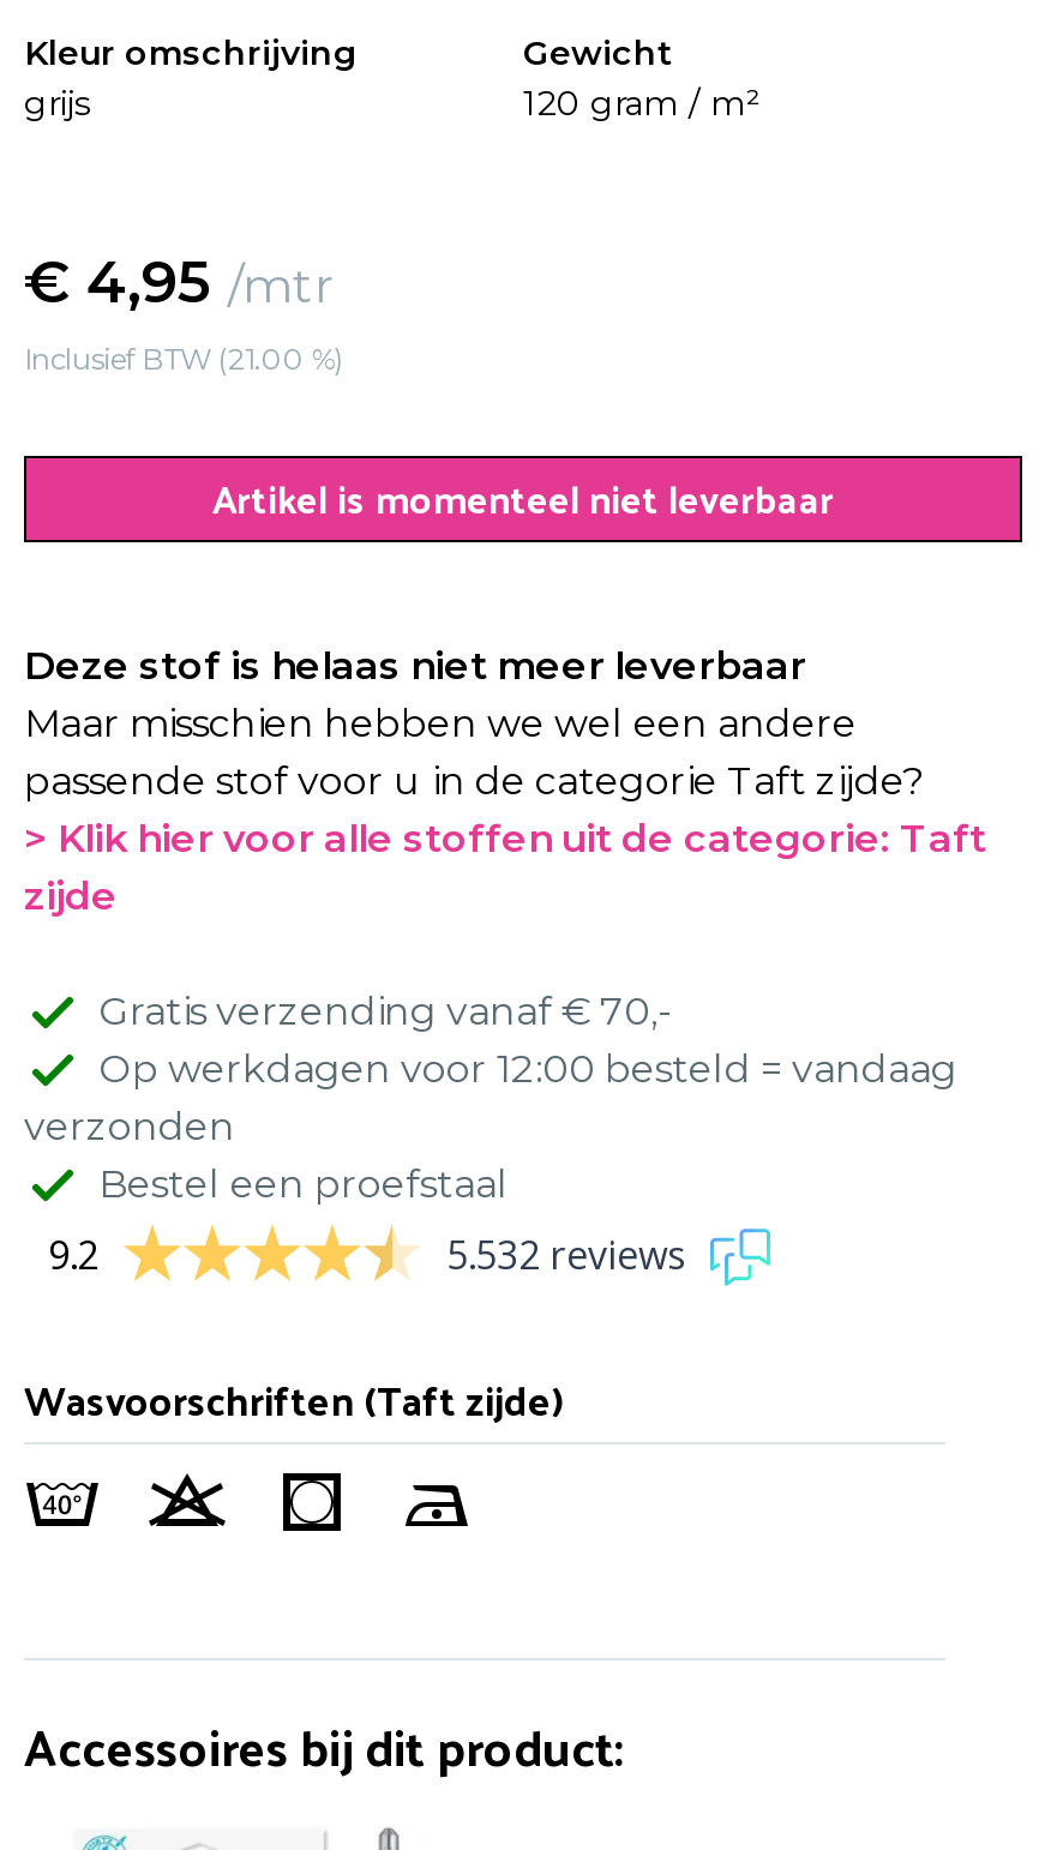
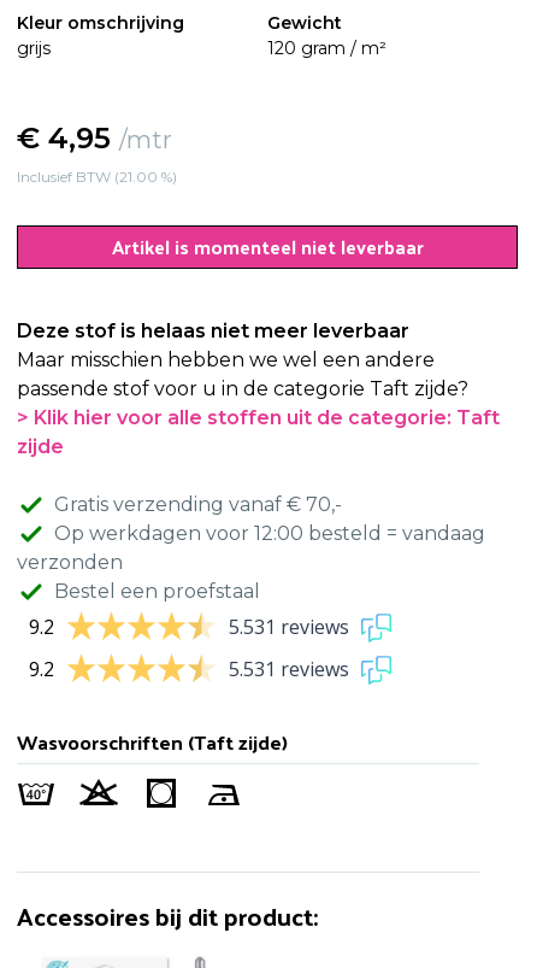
- 5.532 reviews
+ 5.531 reviews
+ 9.2
+ 5.531 reviews
